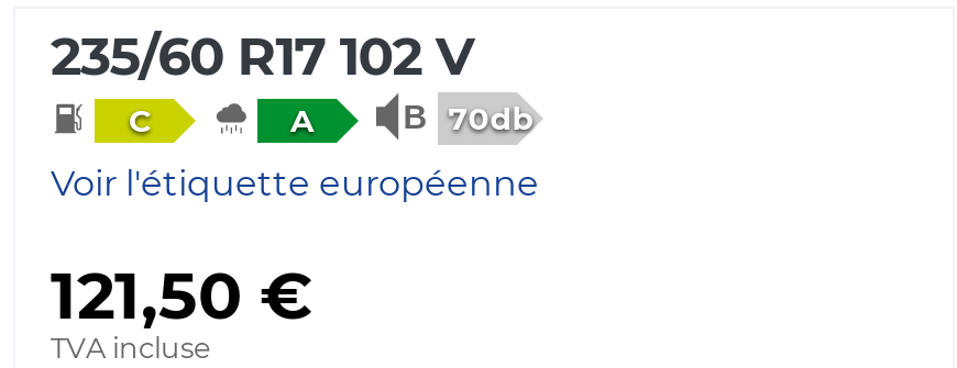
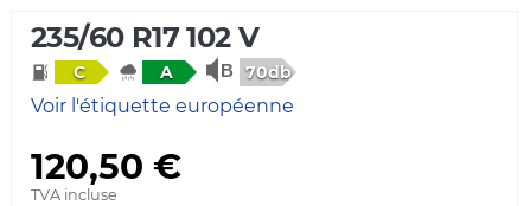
- 121,50 €
+ 120,50 €
